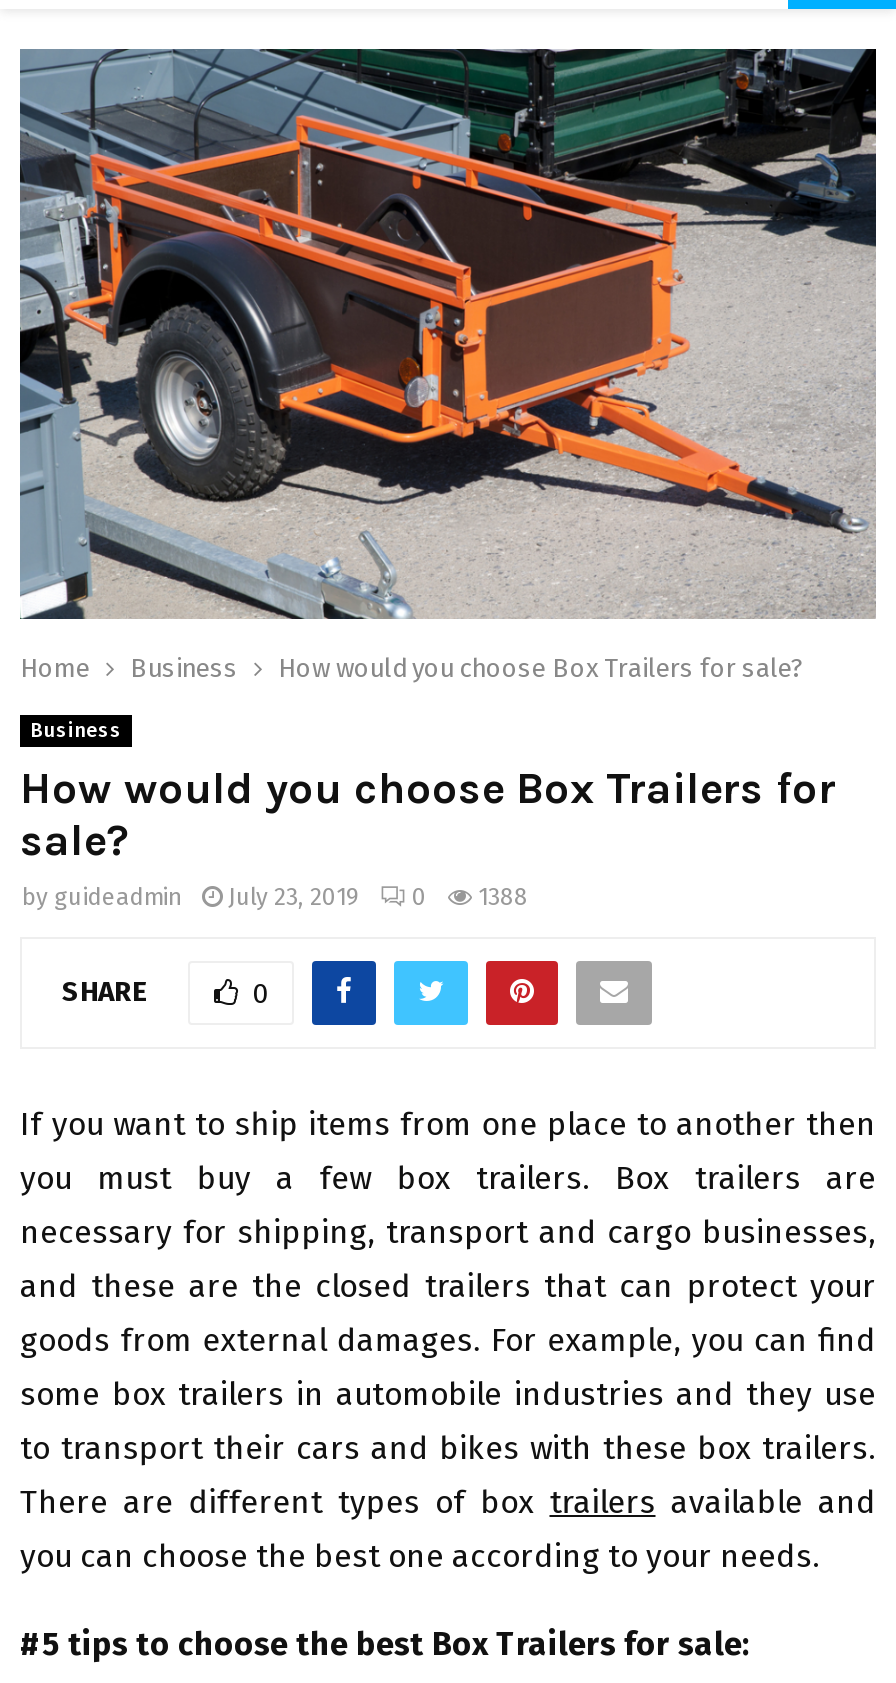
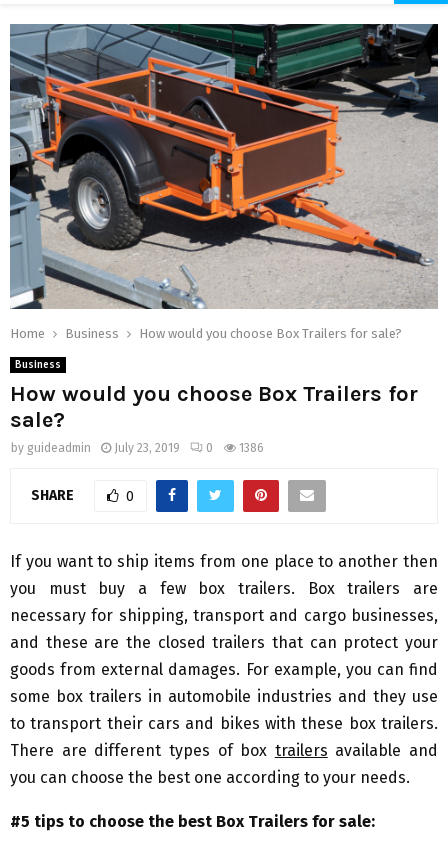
- by guideadmin July 23, 2019 0 1388
+ by guideadmin July 23, 2019 0 1386
